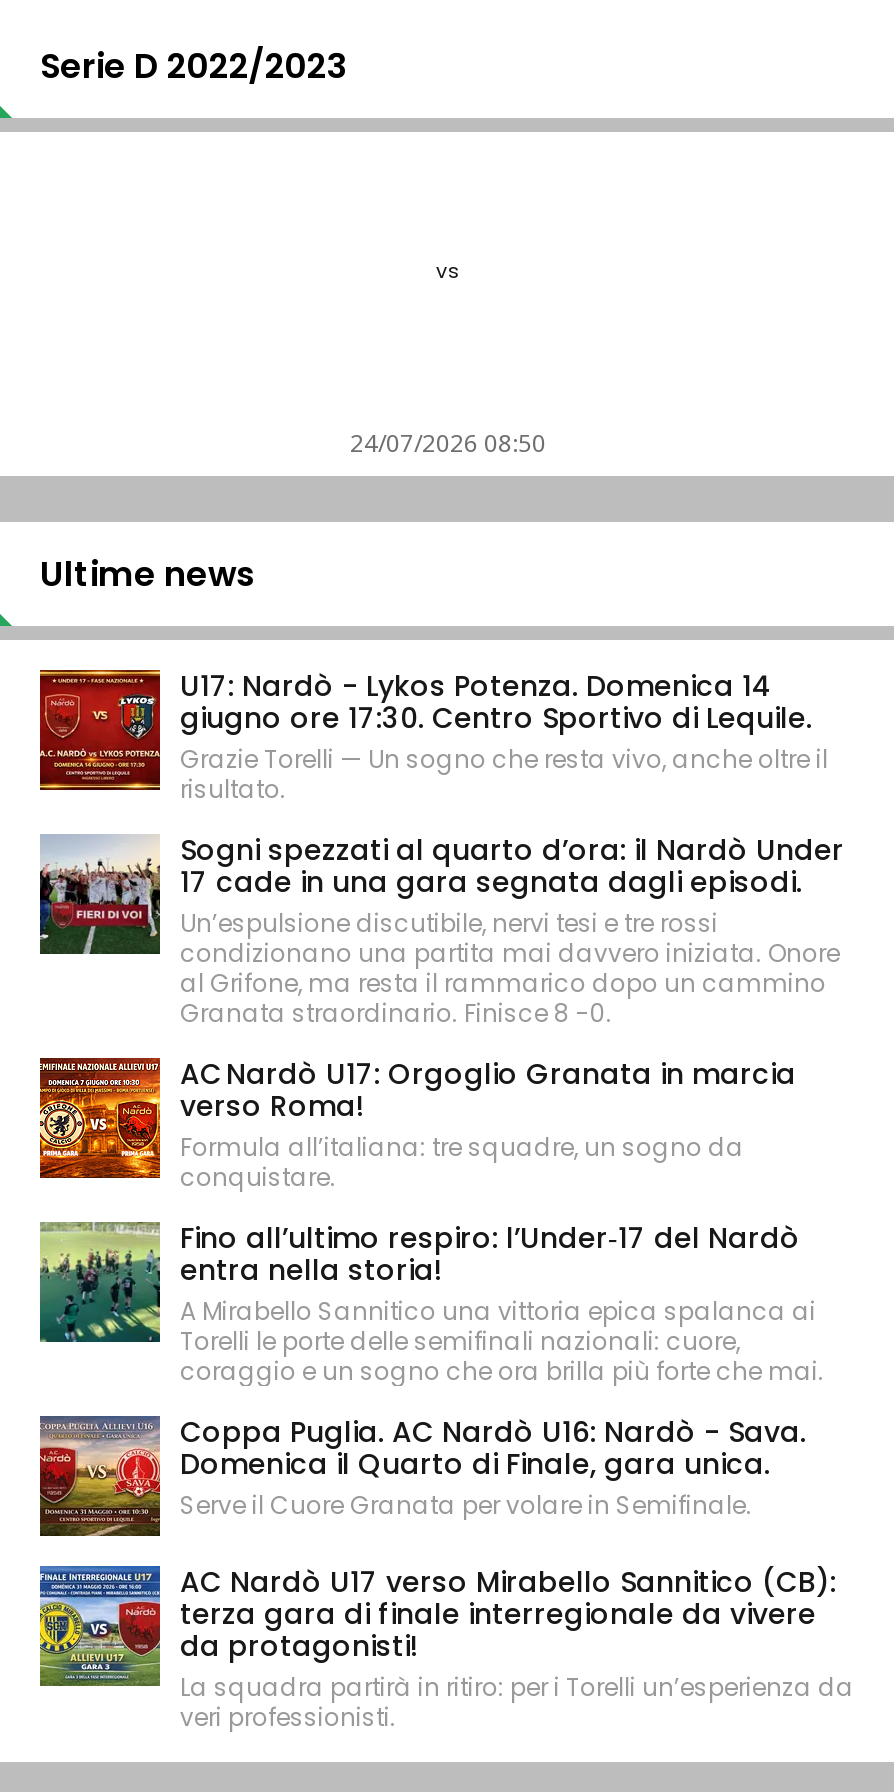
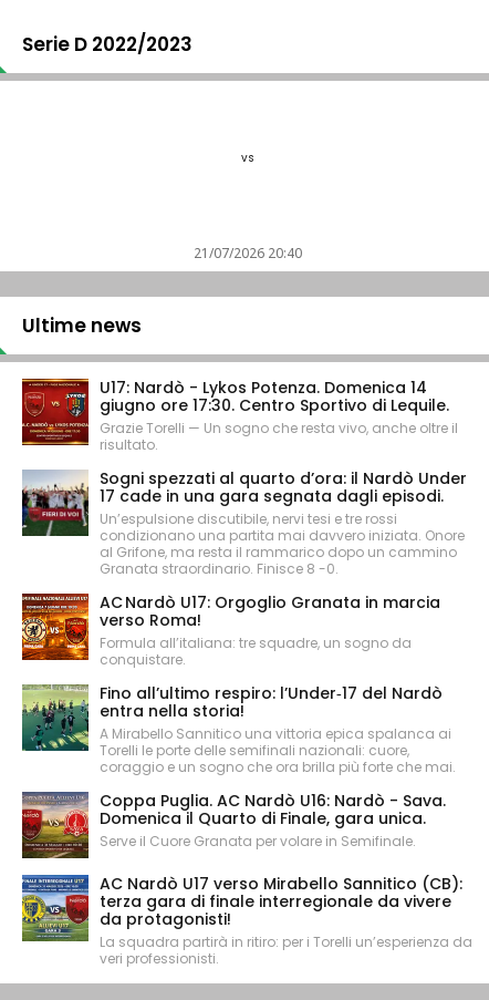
- 24/07/2026 08:50
+ 21/07/2026 20:40
